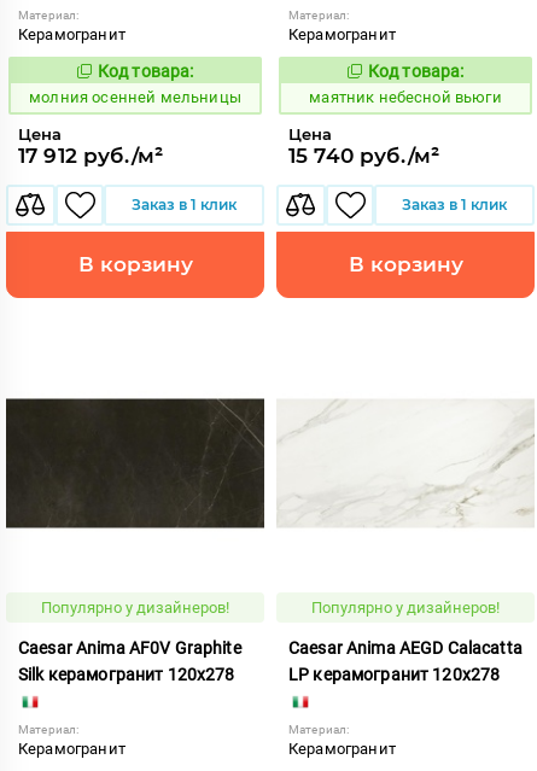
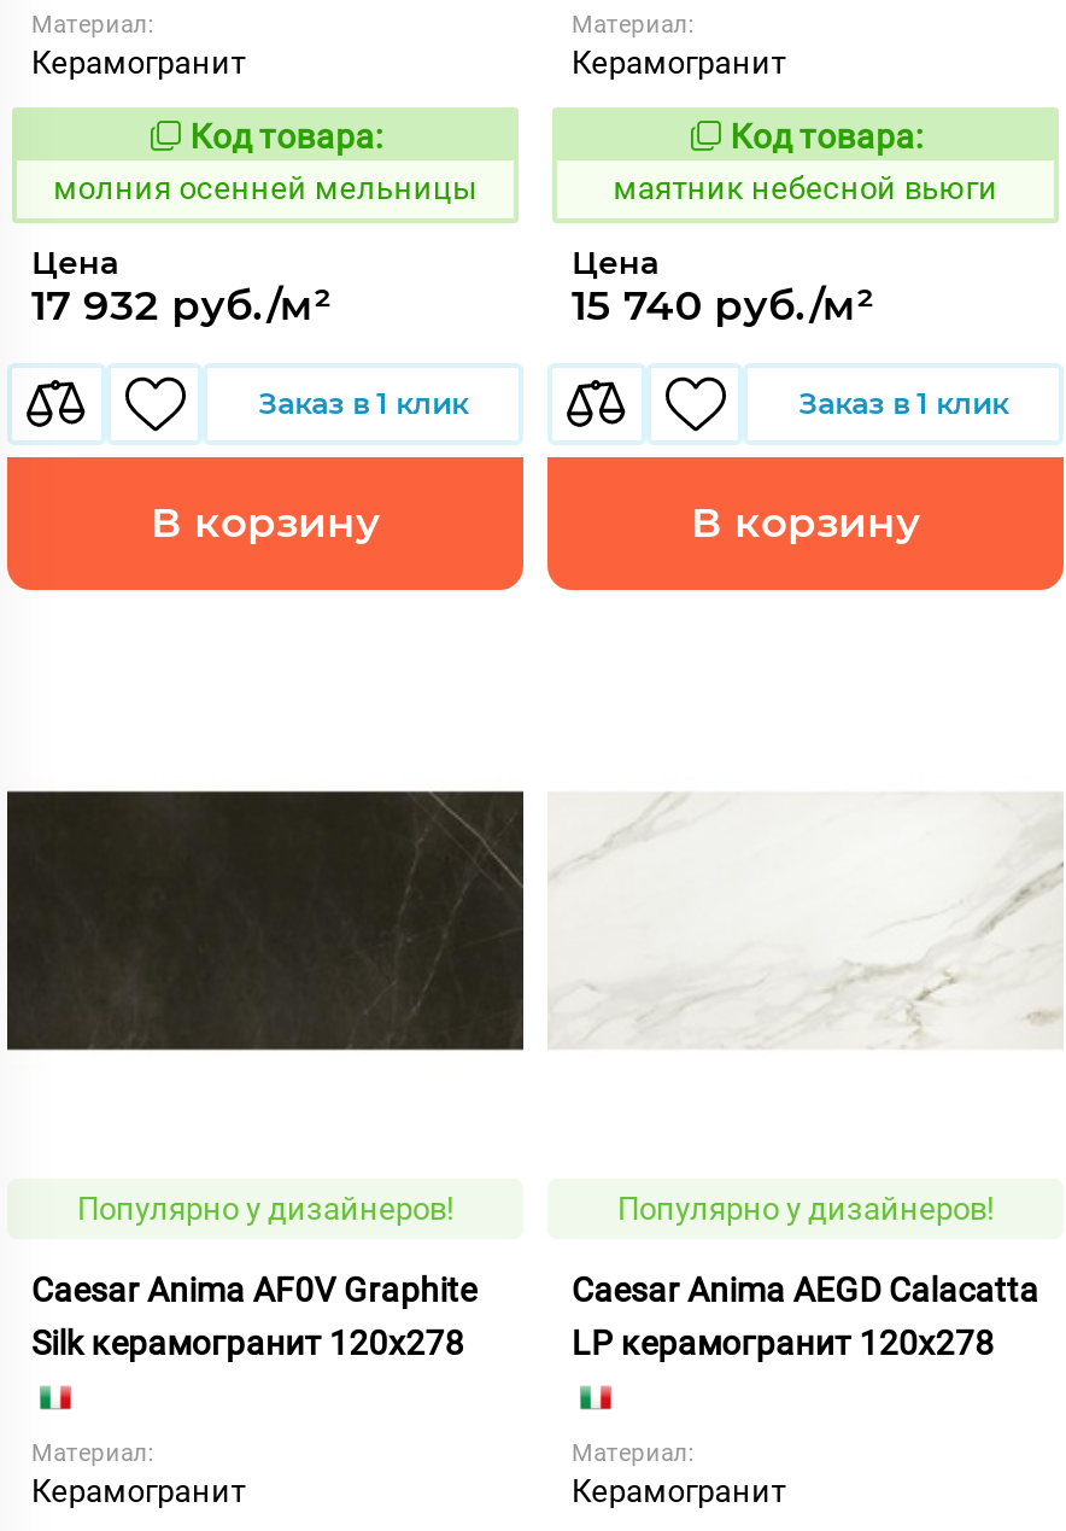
- 17 912 руб./м²
+ 17 932 руб./м²
